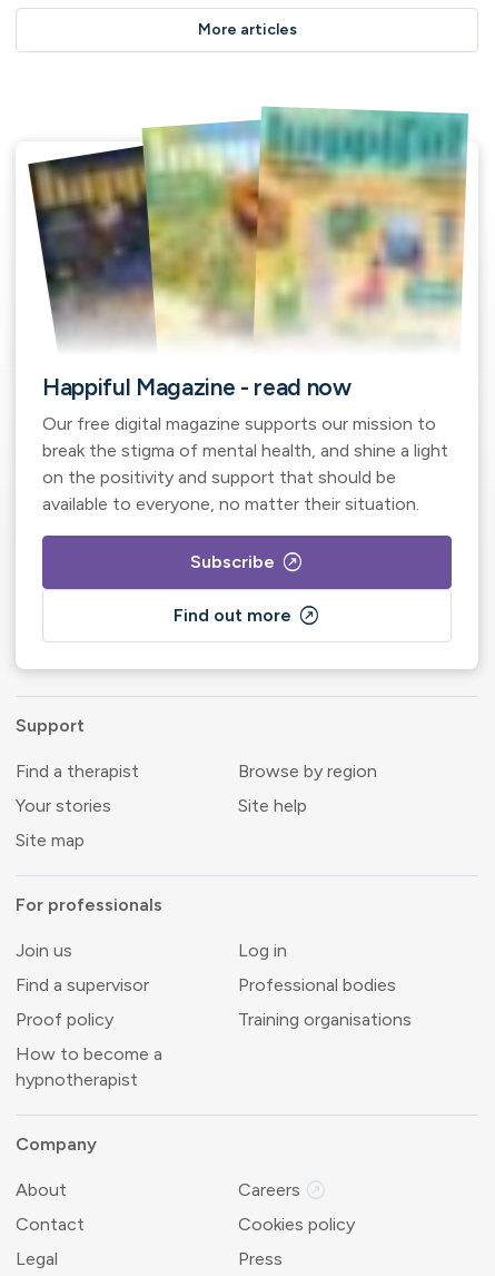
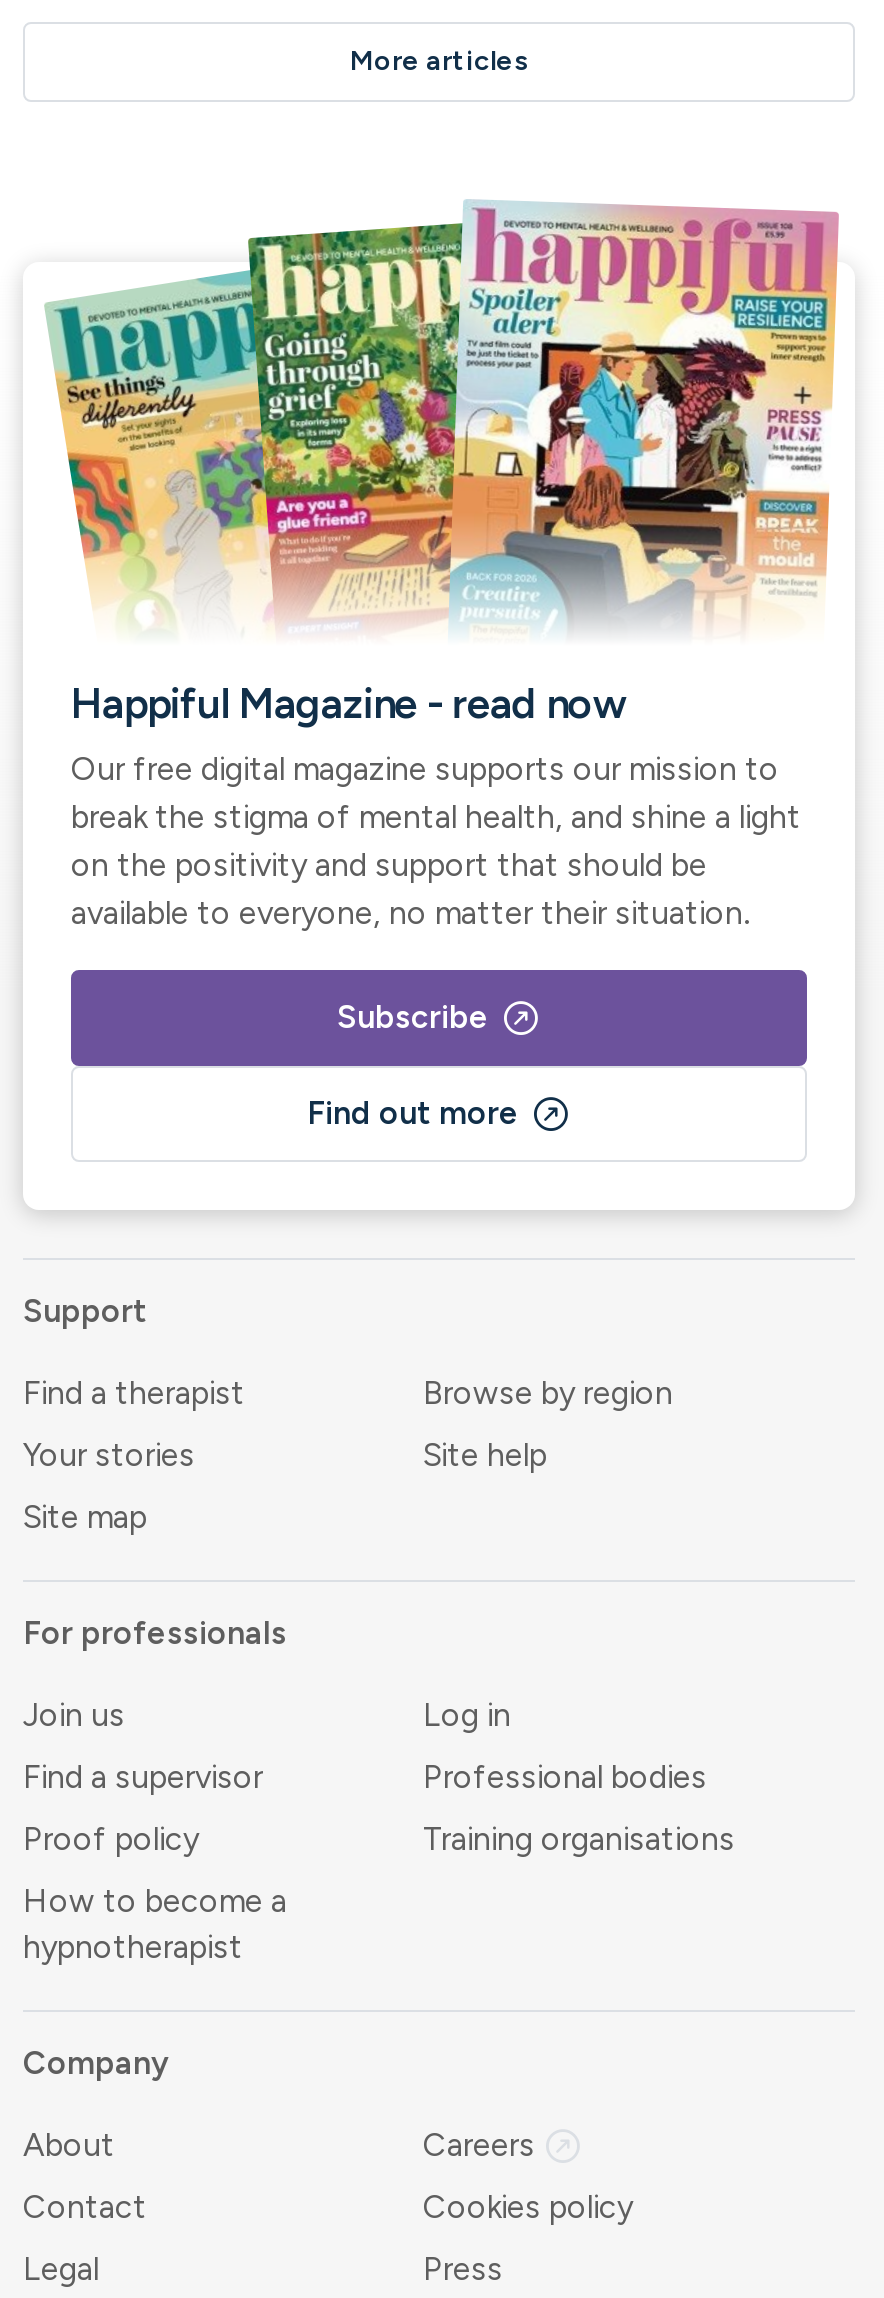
- [image]
+ [image]
